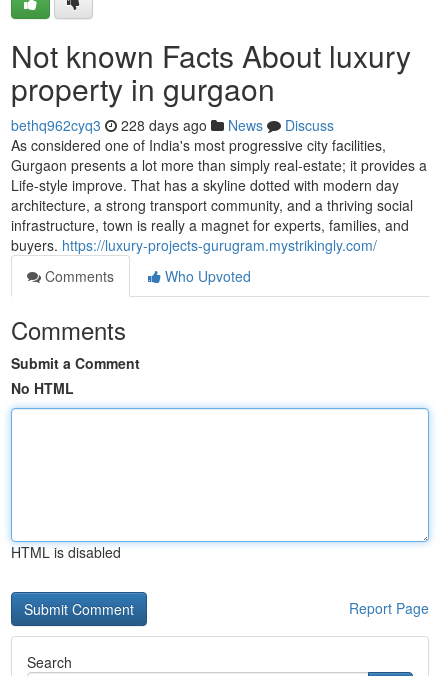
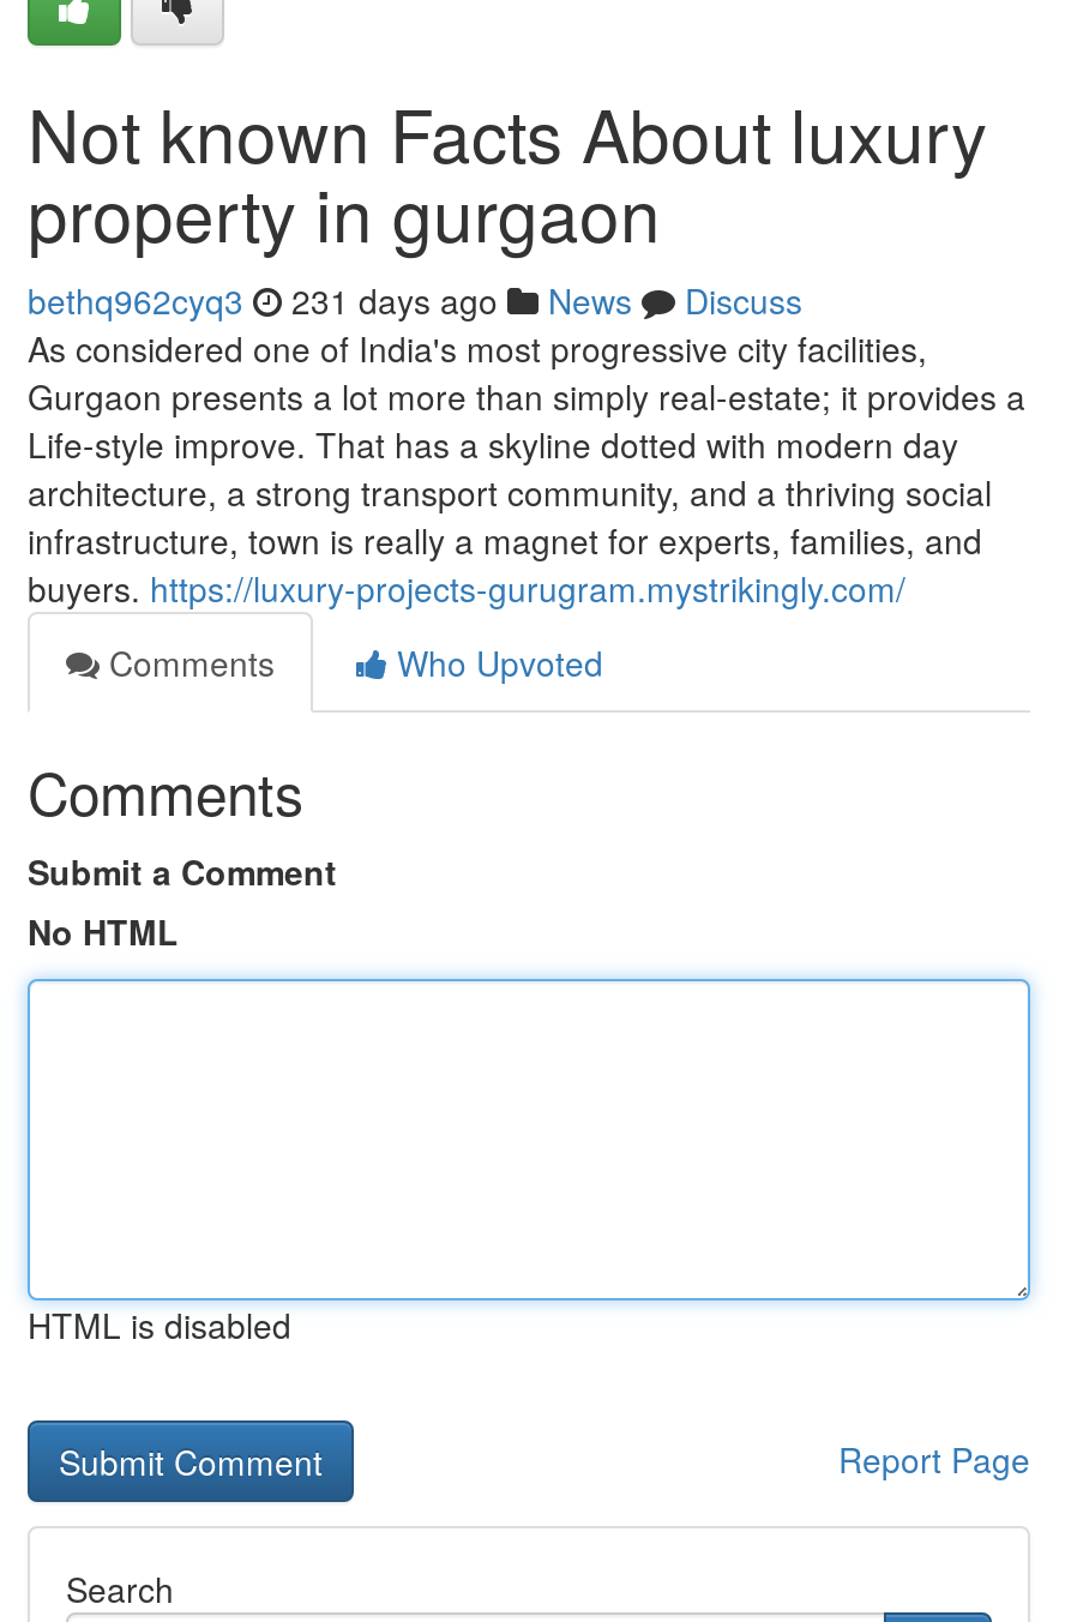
- bethq962cyq3 228 days ago News Discuss
+ bethq962cyq3 231 days ago News Discuss
